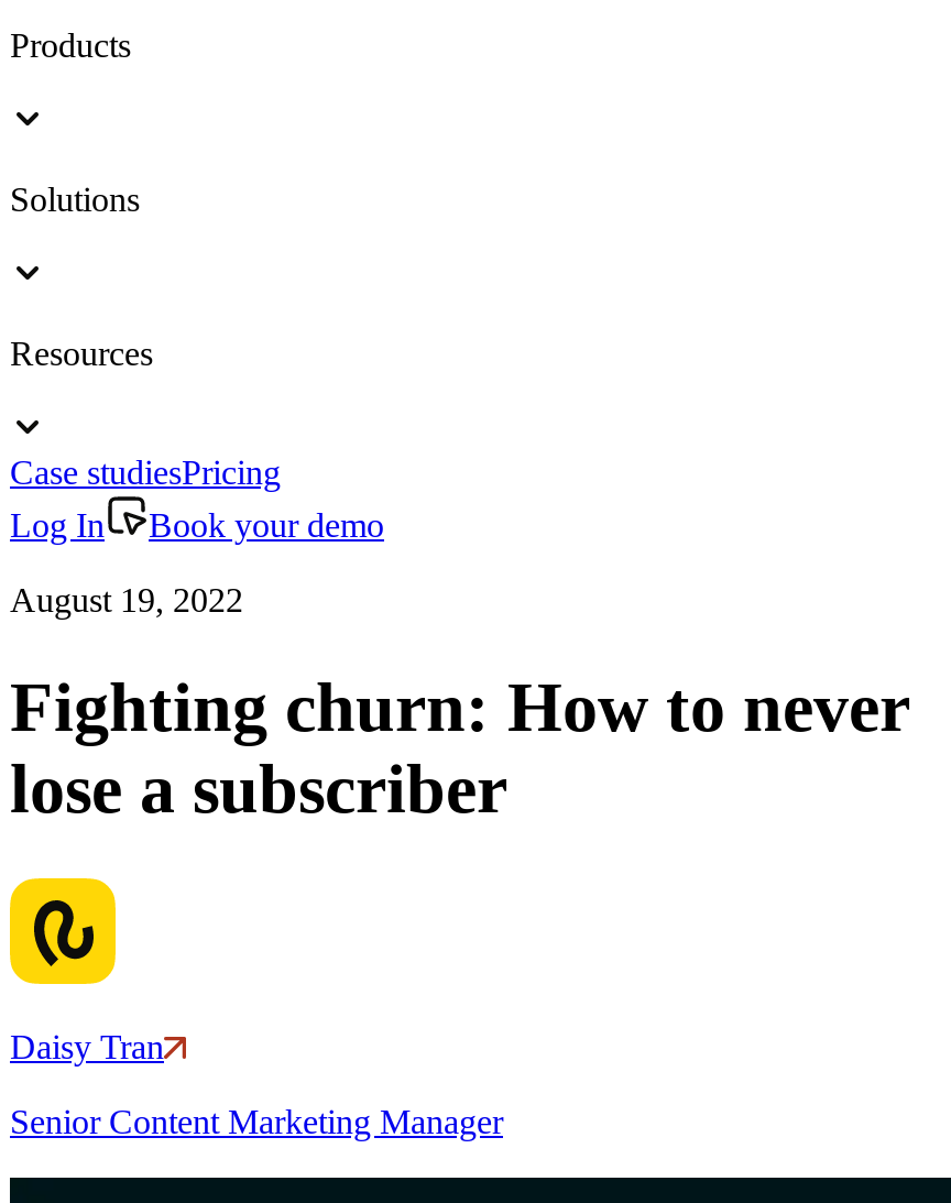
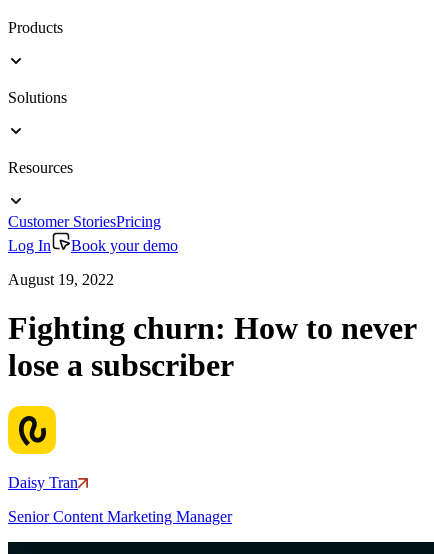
- Case studiesPricing
+ Customer StoriesPricing
